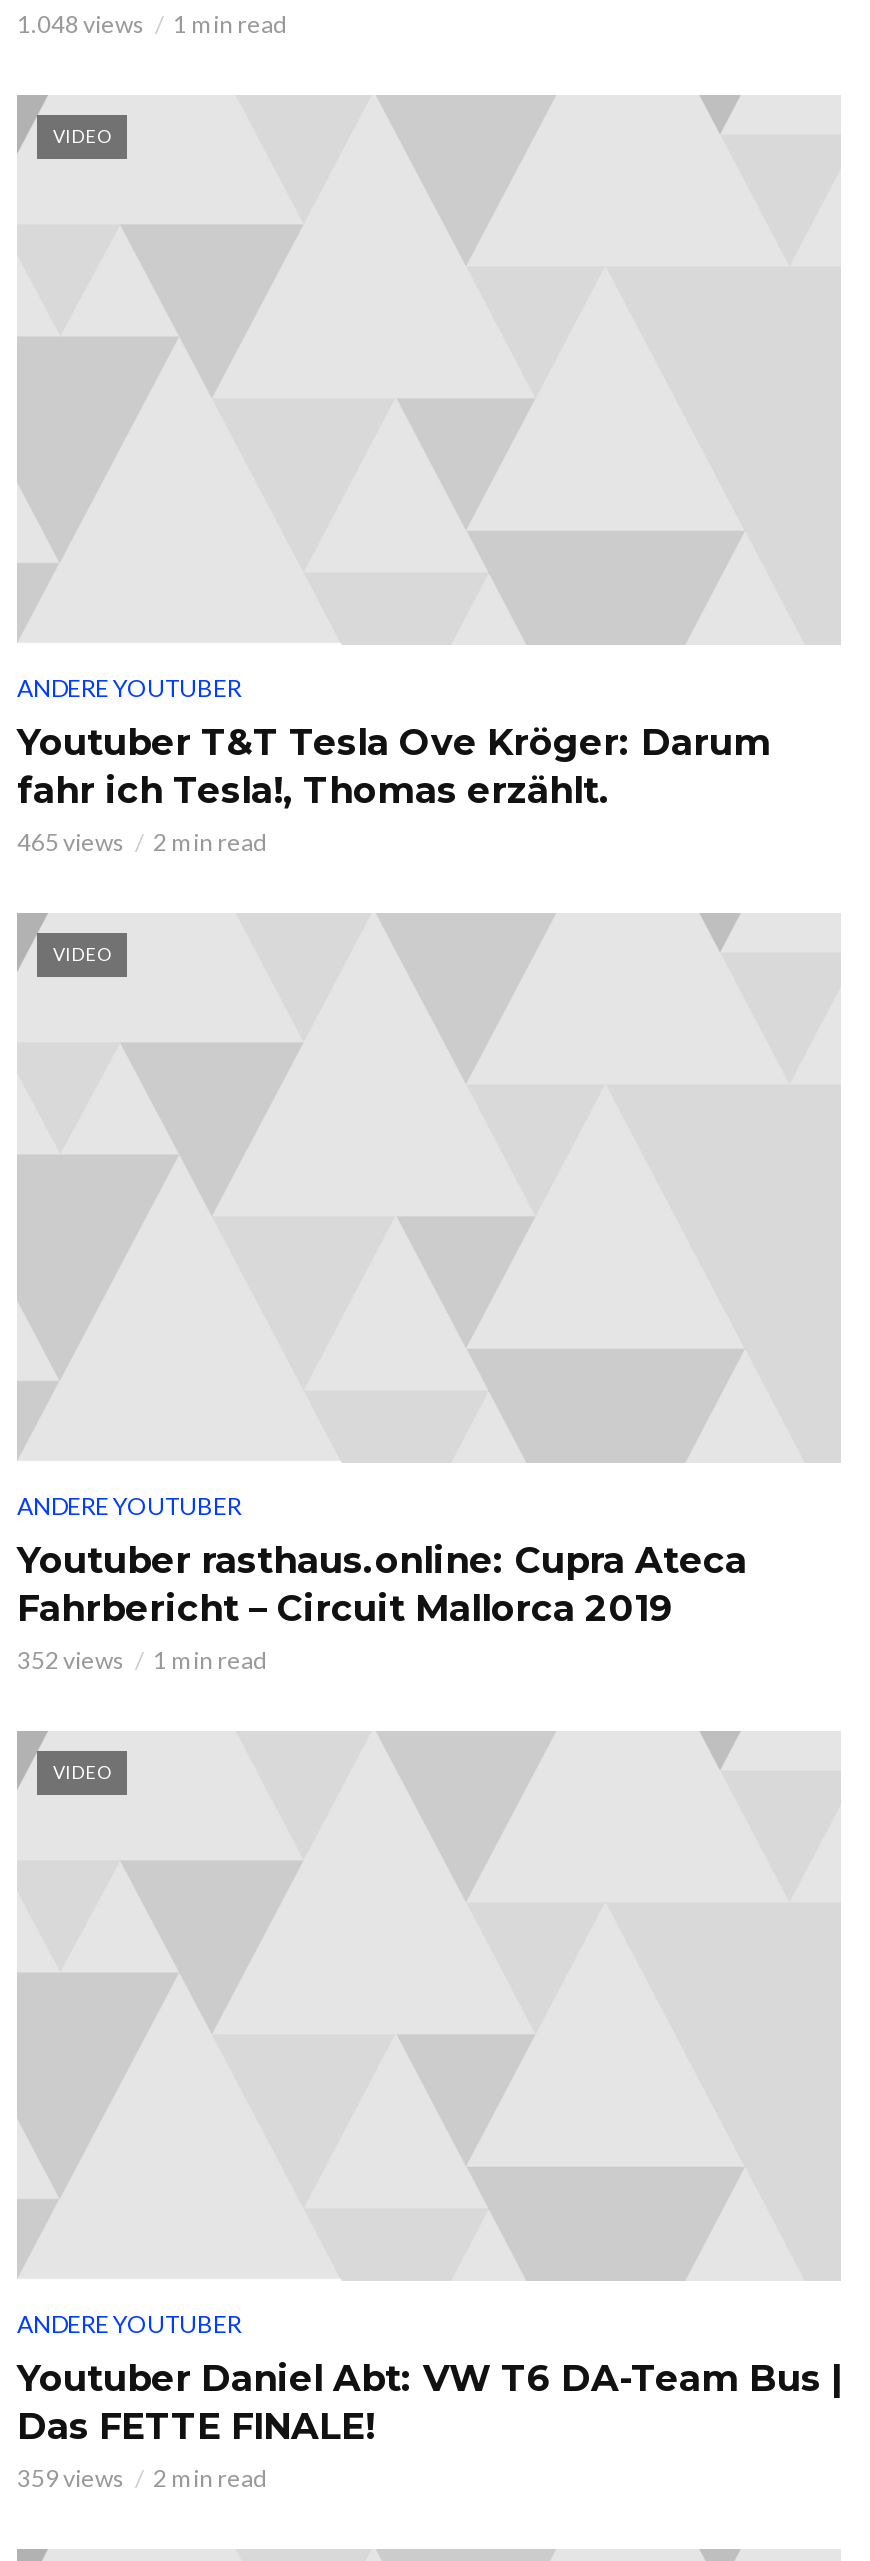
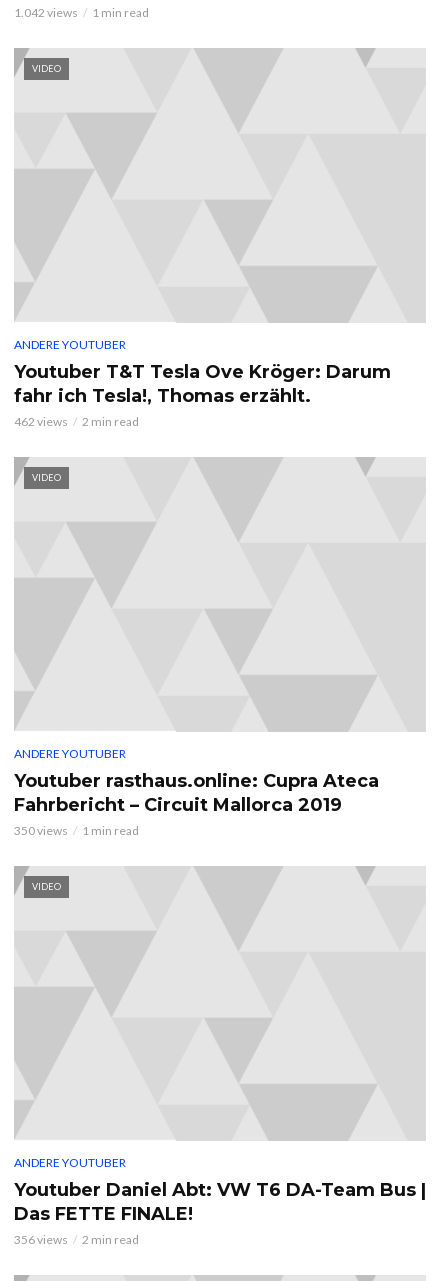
- 1.048 views 1 min read
+ 1.042 views 1 min read

- 465 views 2 min read
+ 462 views 2 min read

- 352 views 1 min read
+ 350 views 1 min read

- 359 views 2 min read
+ 356 views 2 min read
